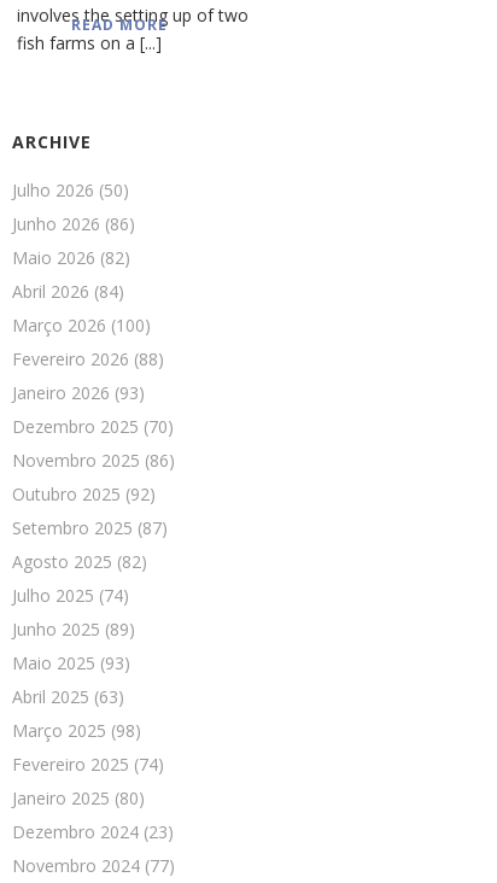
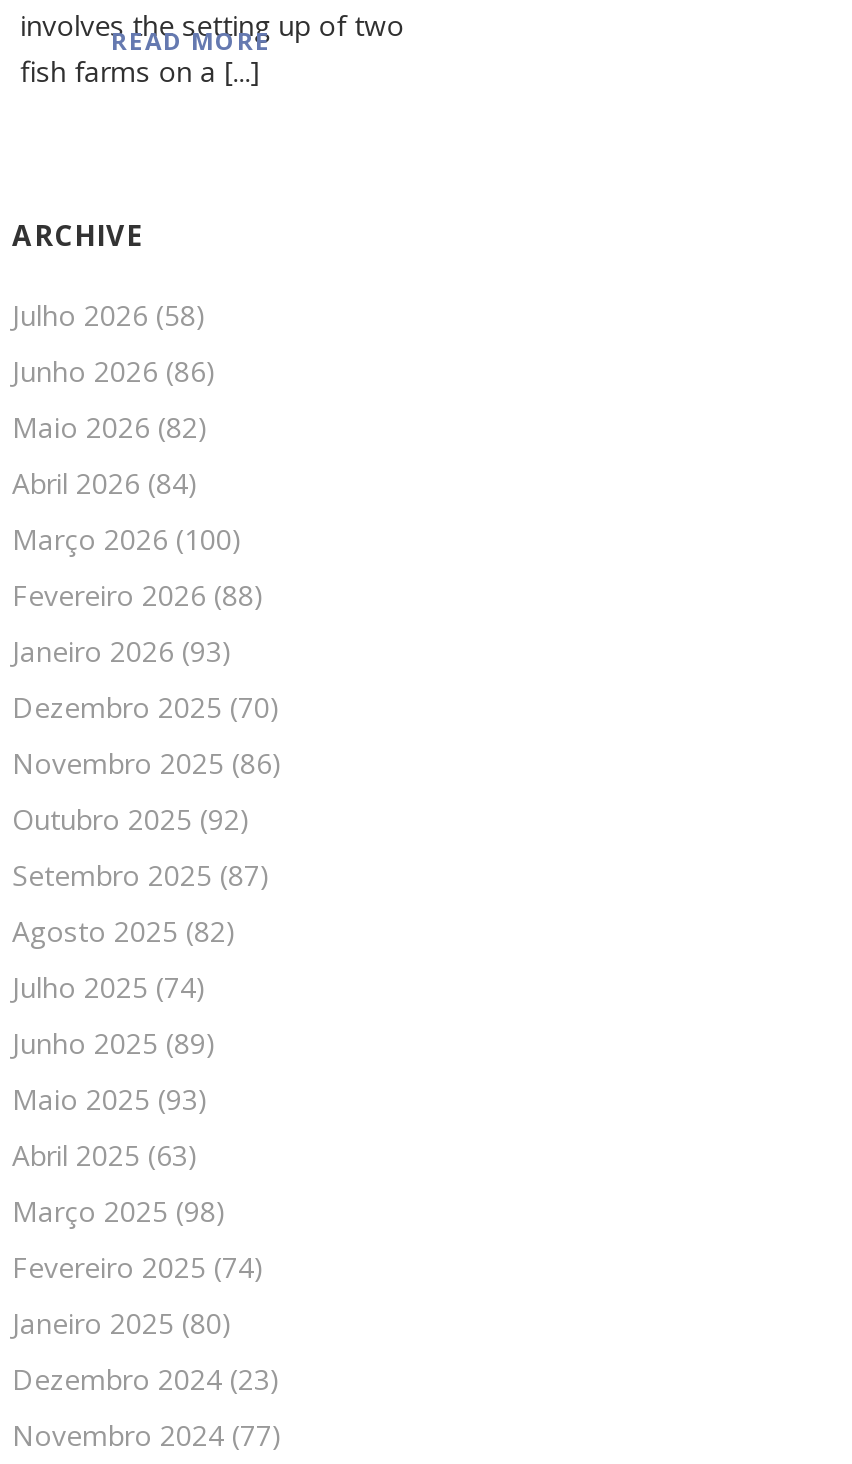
- Julho 2026 (50)
+ Julho 2026 (58)
